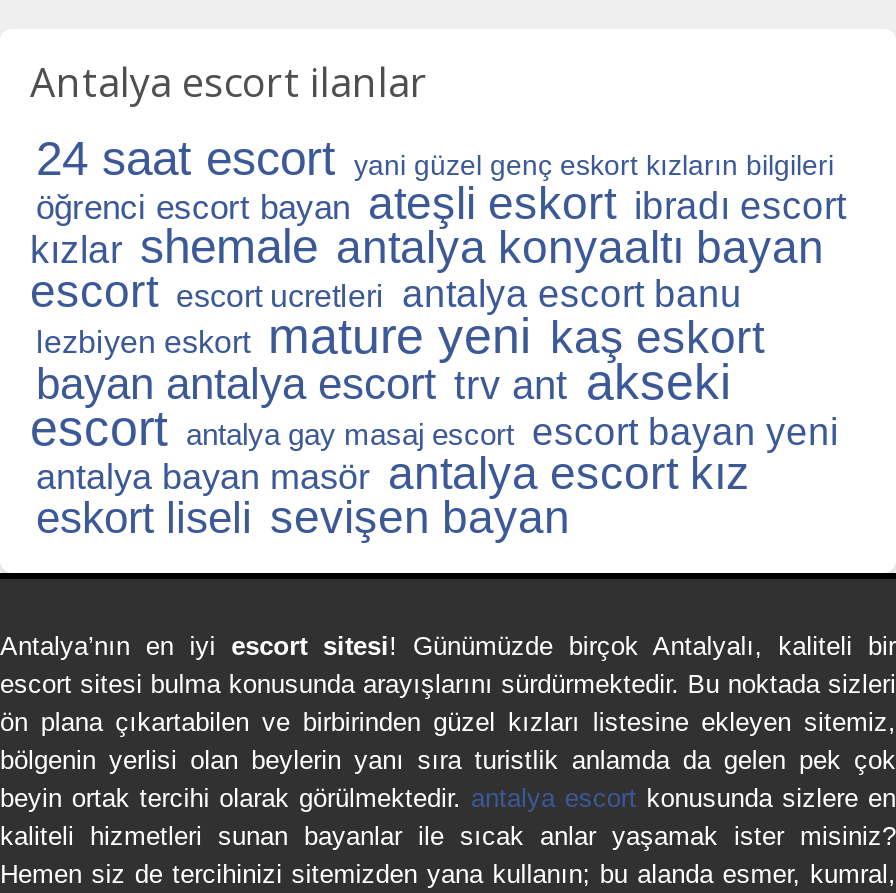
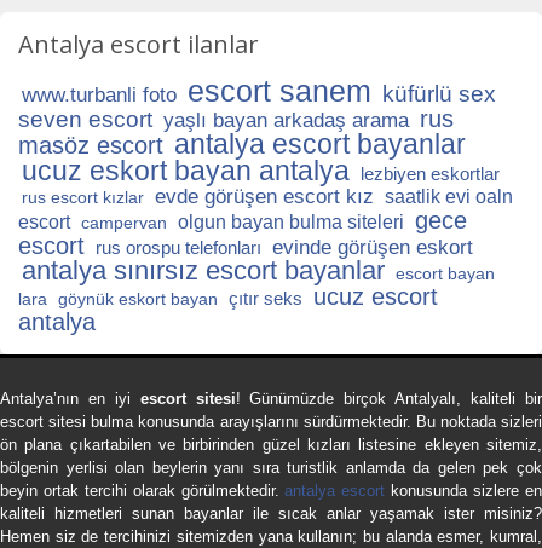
- 24 saat escort yani güzel genç eskort kızların bilgileri
- öğrenci escort bayan ateşli eskort ibradı escort
- kızlar shemale antalya konyaaltı bayan
- escort escort ucretleri antalya escort banu
- lezbiyen eskort mature yeni kaş eskort
- bayan antalya escort trv ant akseki
- escort antalya gay masaj escort escort bayan yeni
- antalya bayan masör antalya escort kız
- eskort liseli sevişen bayan
+ www.turbanli foto escort sanem küfürlü sex
+ seven escort yaşlı bayan arkadaş arama rus
+ masöz escort antalya escort bayanlar
+ ucuz eskort bayan antalya lezbiyen eskortlar
+ rus escort kızlar evde görüşen escort kız saatlik evi oaln
+ escort campervan olgun bayan bulma siteleri gece
+ escort rus orospu telefonları evinde görüşen eskort
+ antalya sınırsız escort bayanlar escort bayan
+ lara göynük eskort bayan çıtır seks ucuz escort
+ antalya
